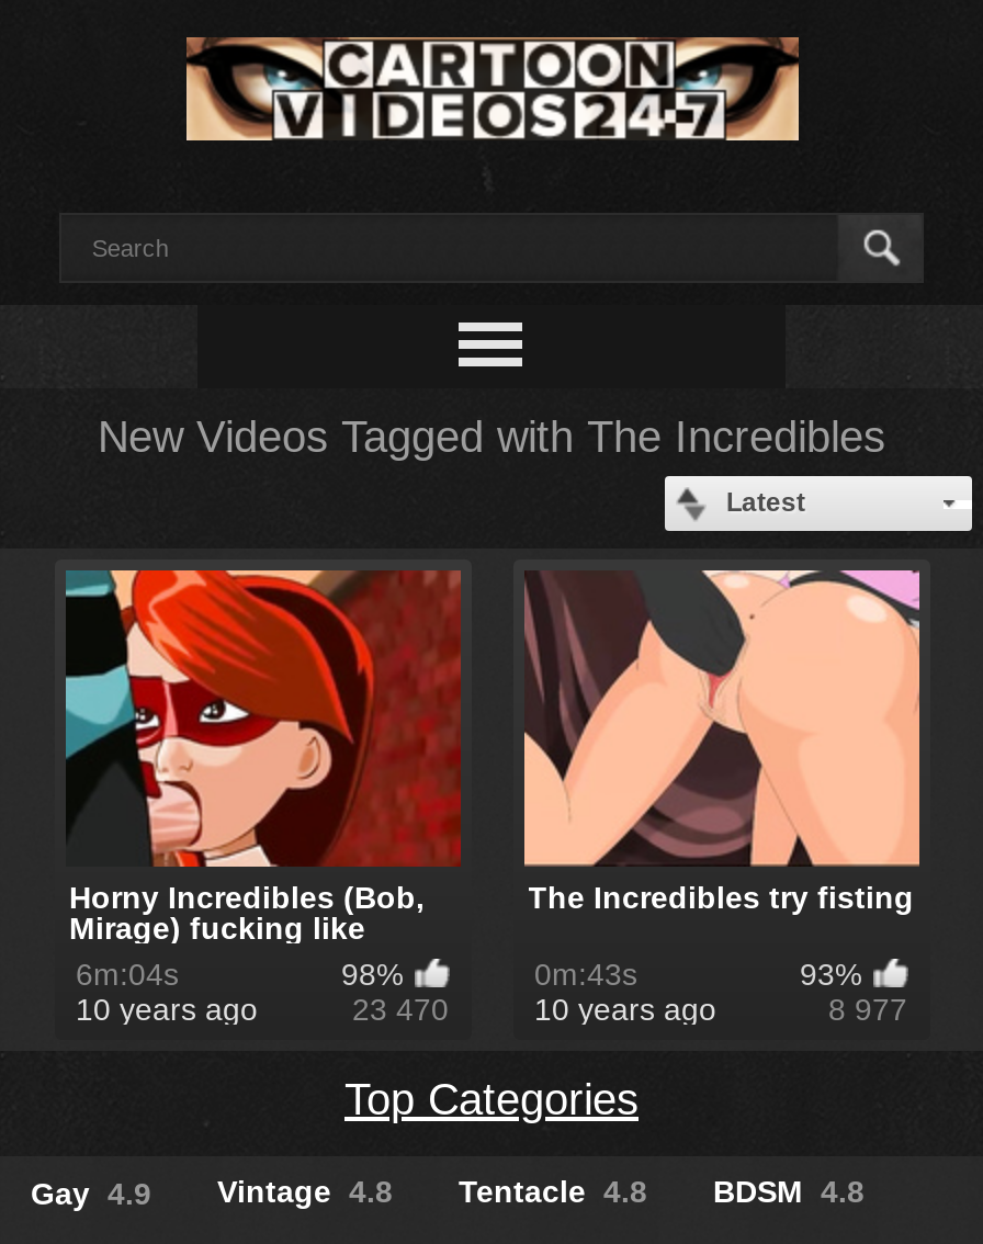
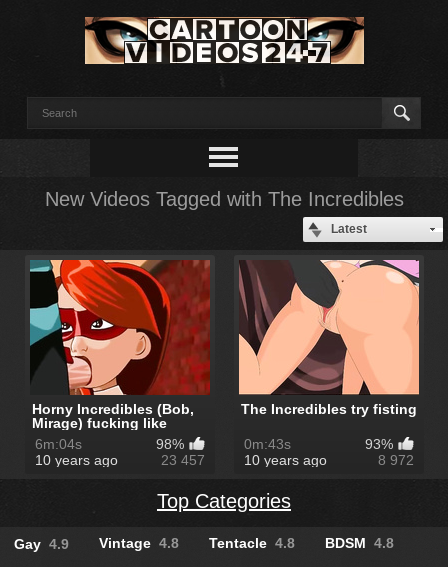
- 23 470
+ 23 457

- 8 977
+ 8 972
